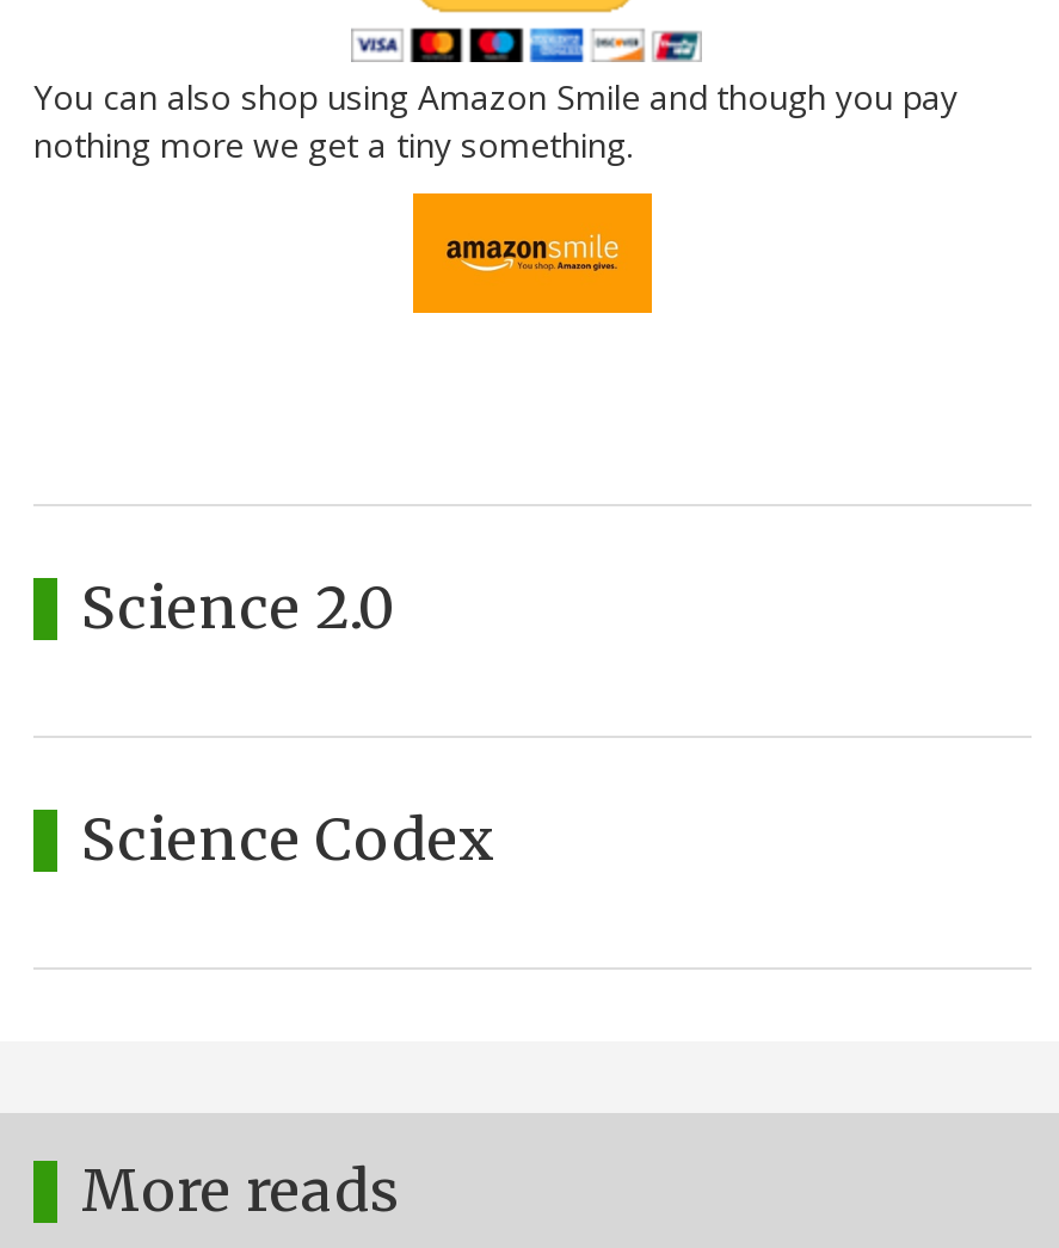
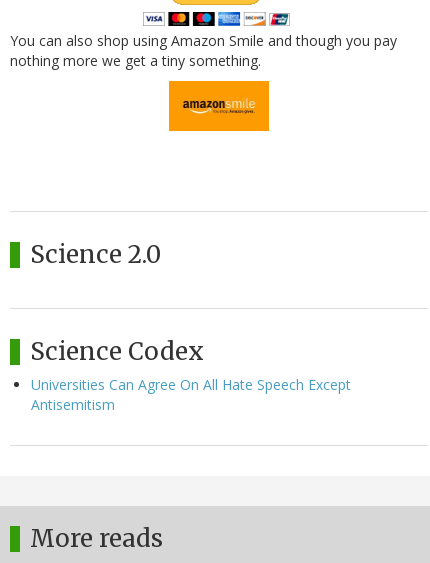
+ Universities Can Agree On All Hate Speech Except
+ Antisemitism
